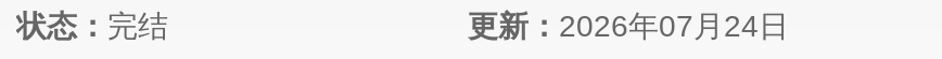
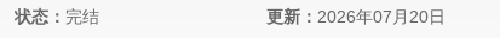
- 更新：2026年07月24日
+ 更新：2026年07月20日
